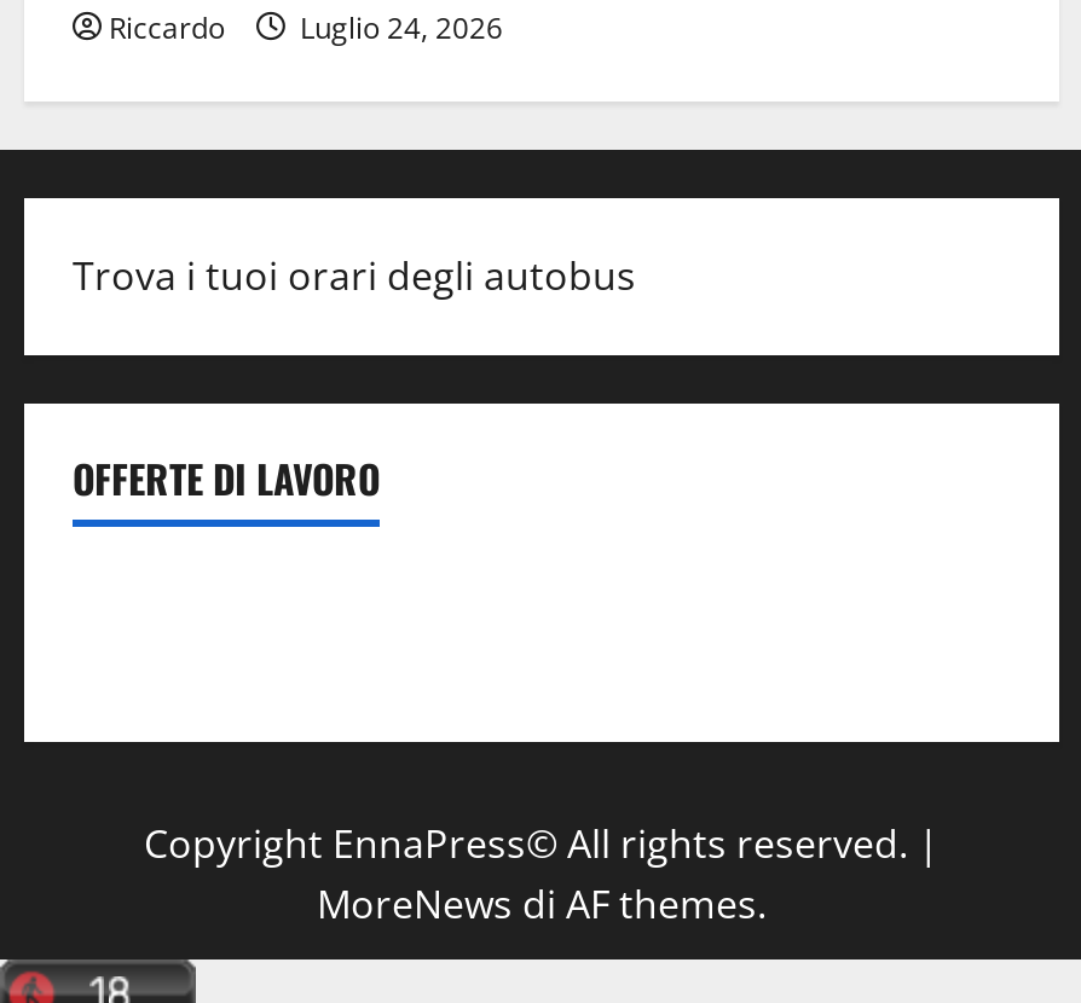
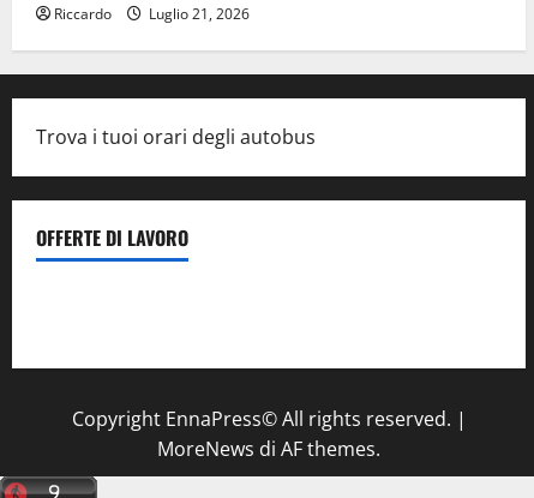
- Riccardo Luglio 24, 2026
+ Riccardo Luglio 21, 2026
